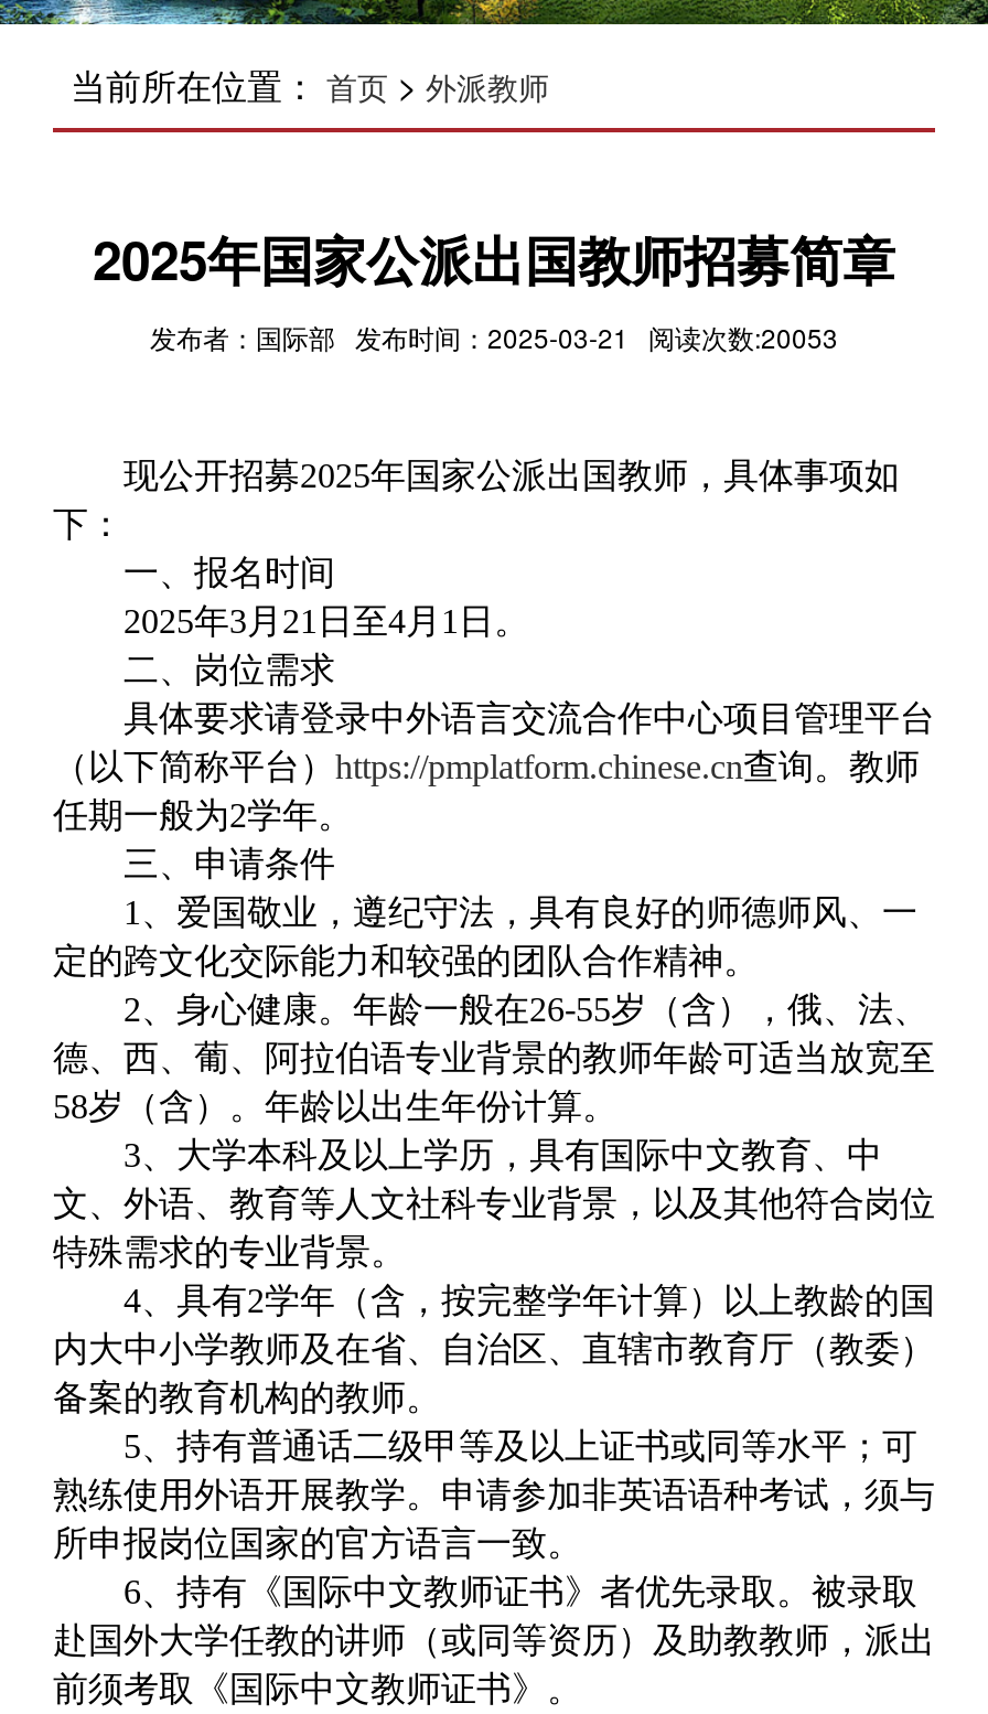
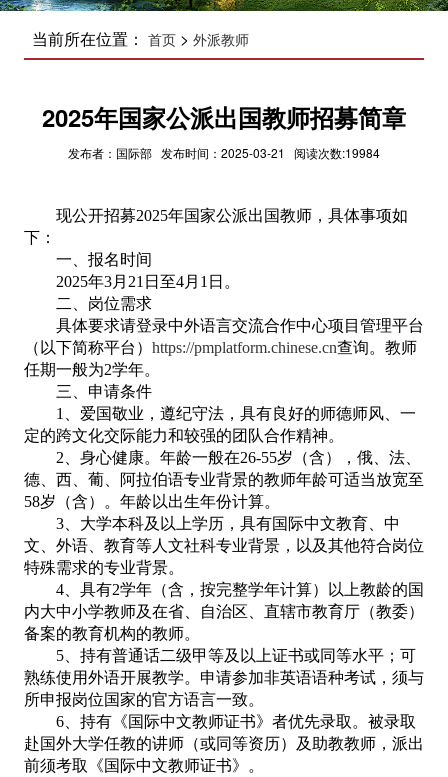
- 发布者：国际部 发布时间：2025-03-21 阅读次数:20053
+ 发布者：国际部 发布时间：2025-03-21 阅读次数:19984
